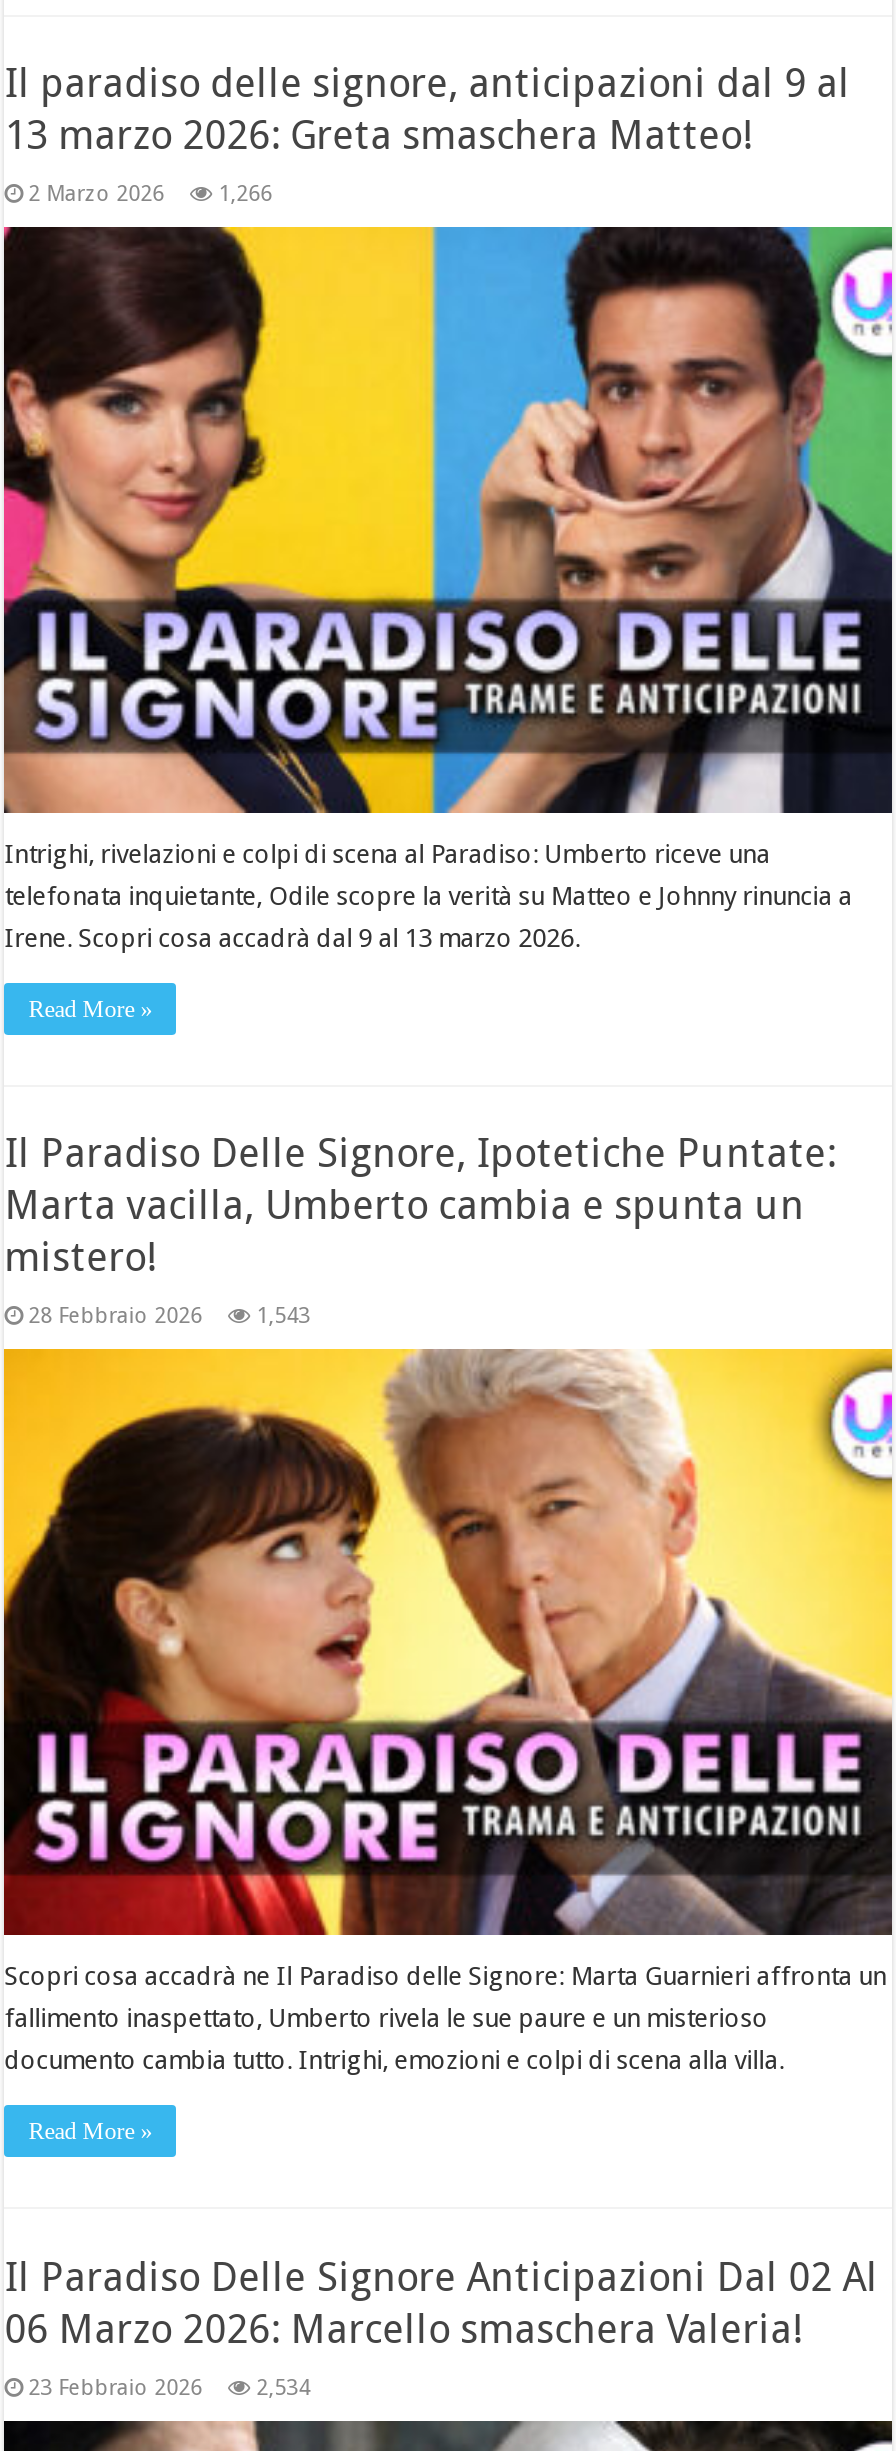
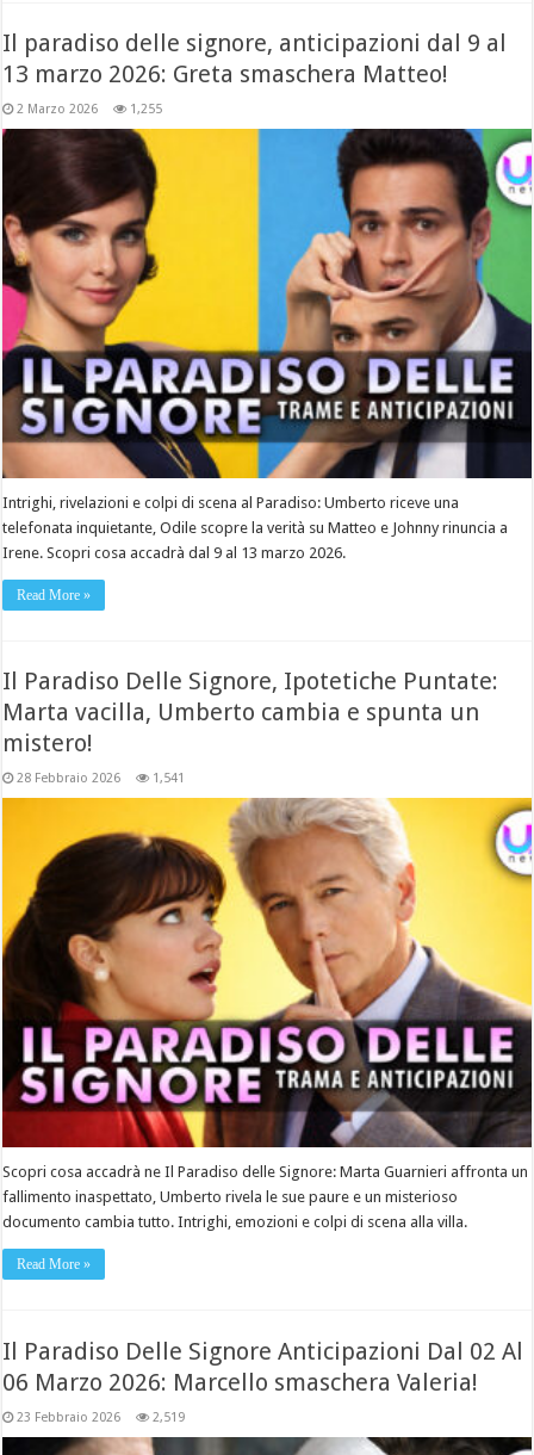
- 1,266
+ 1,255

- 1,543
+ 1,541

- 2,534
+ 2,519
